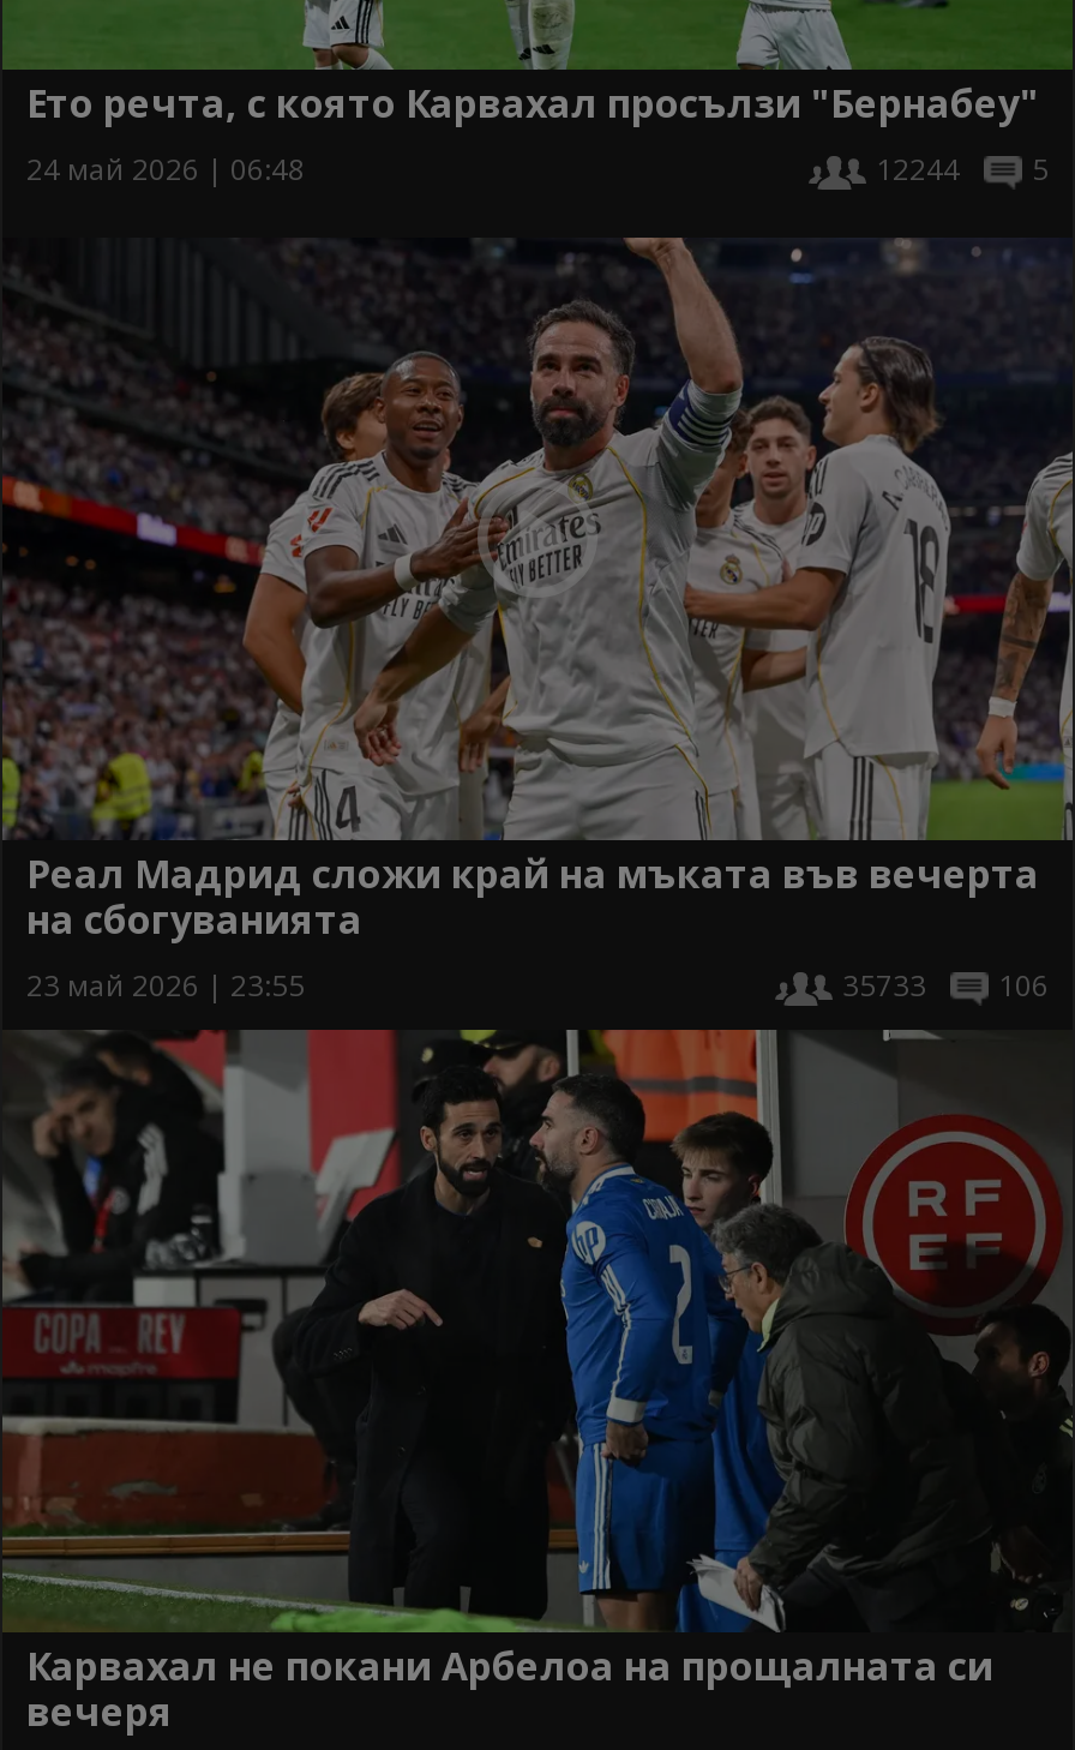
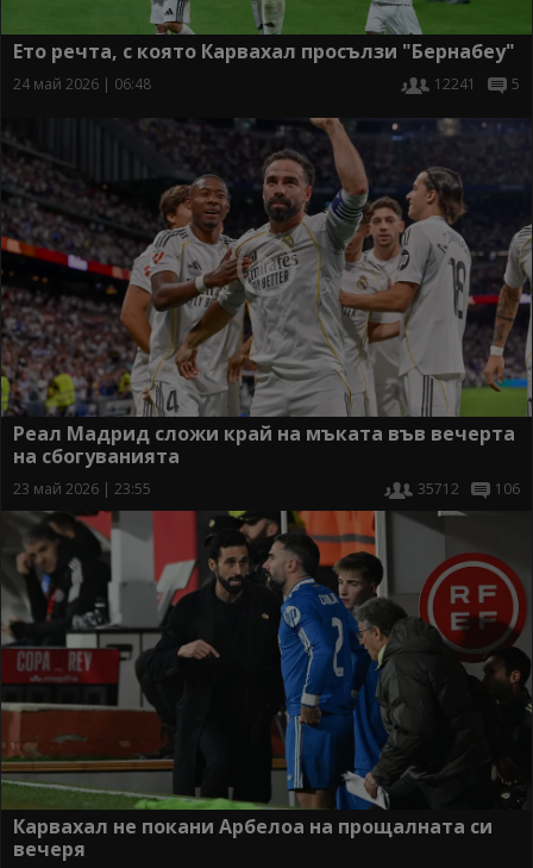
- 12244 5
+ 12241 5

- 35733 106
+ 35712 106
